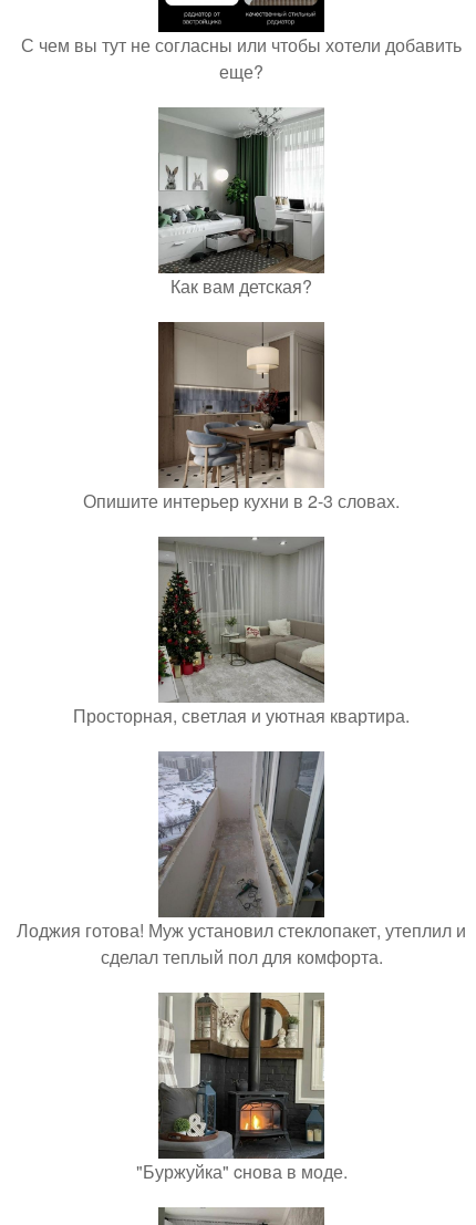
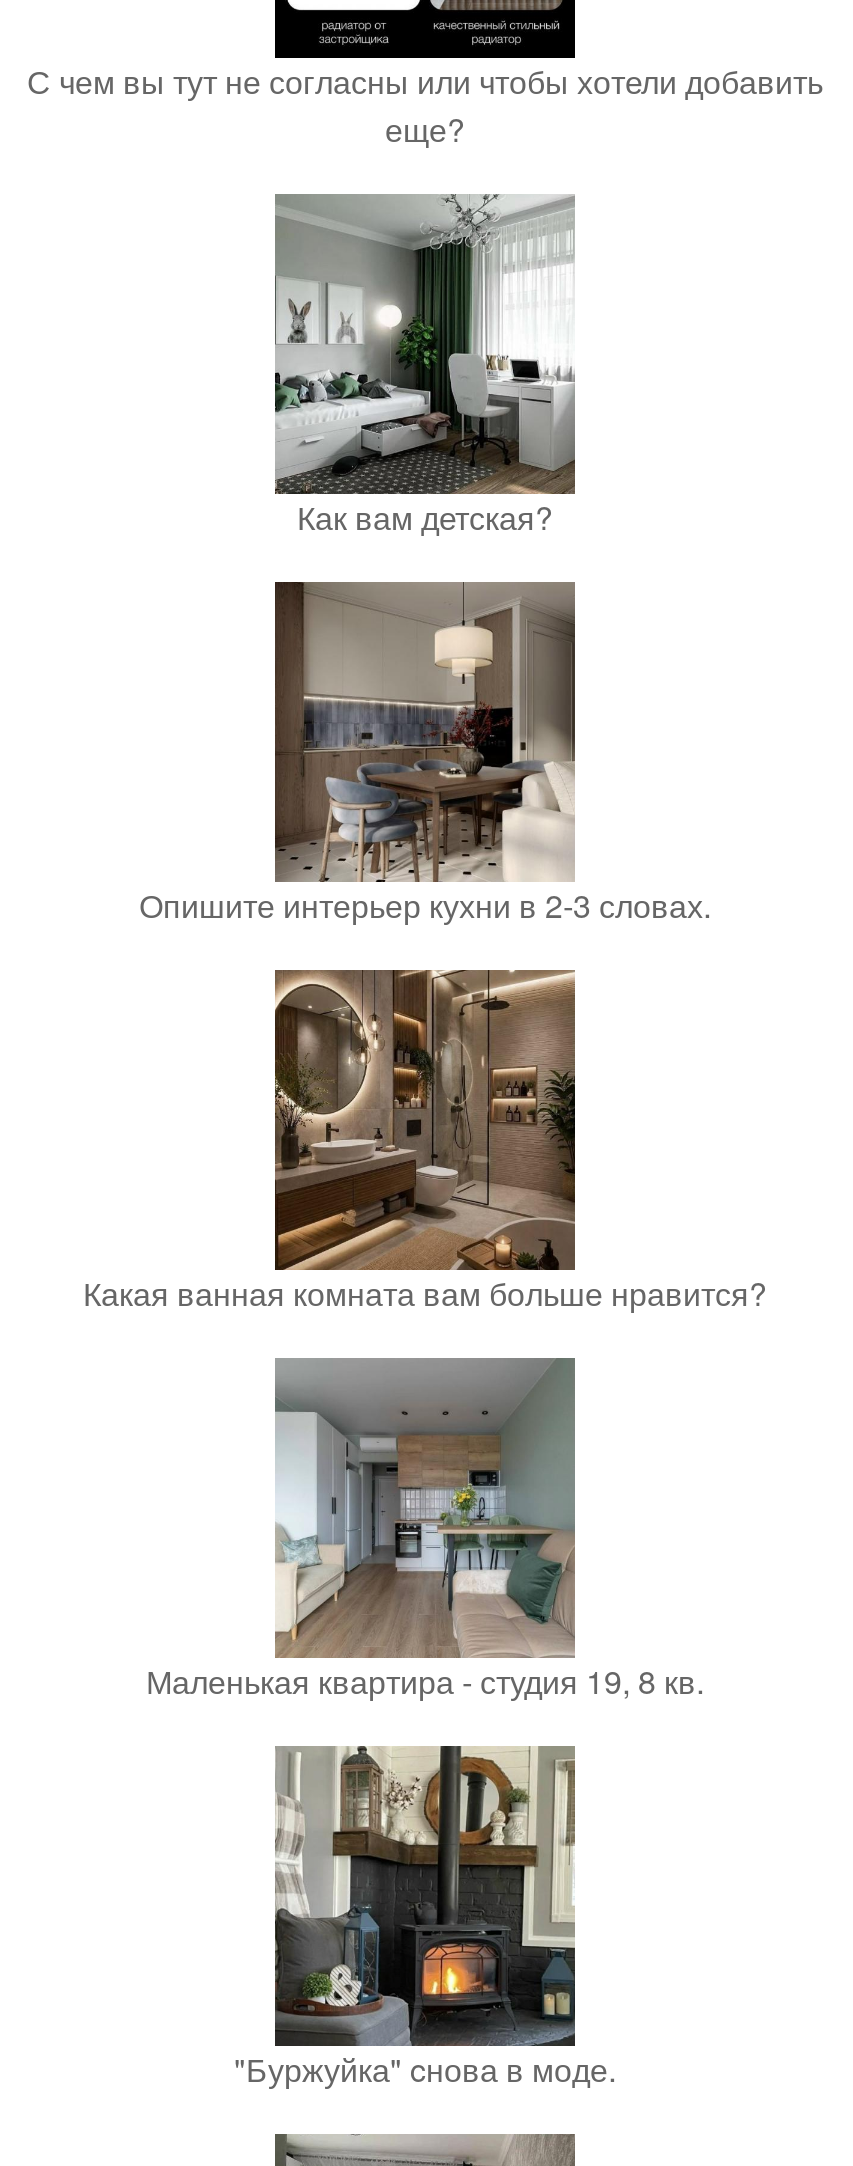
- [image]
- Просторная, светлая и уютная квартира.
+ [image]
+ Какая ванная комната вам больше нравится?

- [image]
- Лоджия готова! Муж установил стеклопакет, утеплил и
- сделал теплый пол для комфорта.
+ [image]
+ Маленькая квартира - студия 19, 8 кв.
